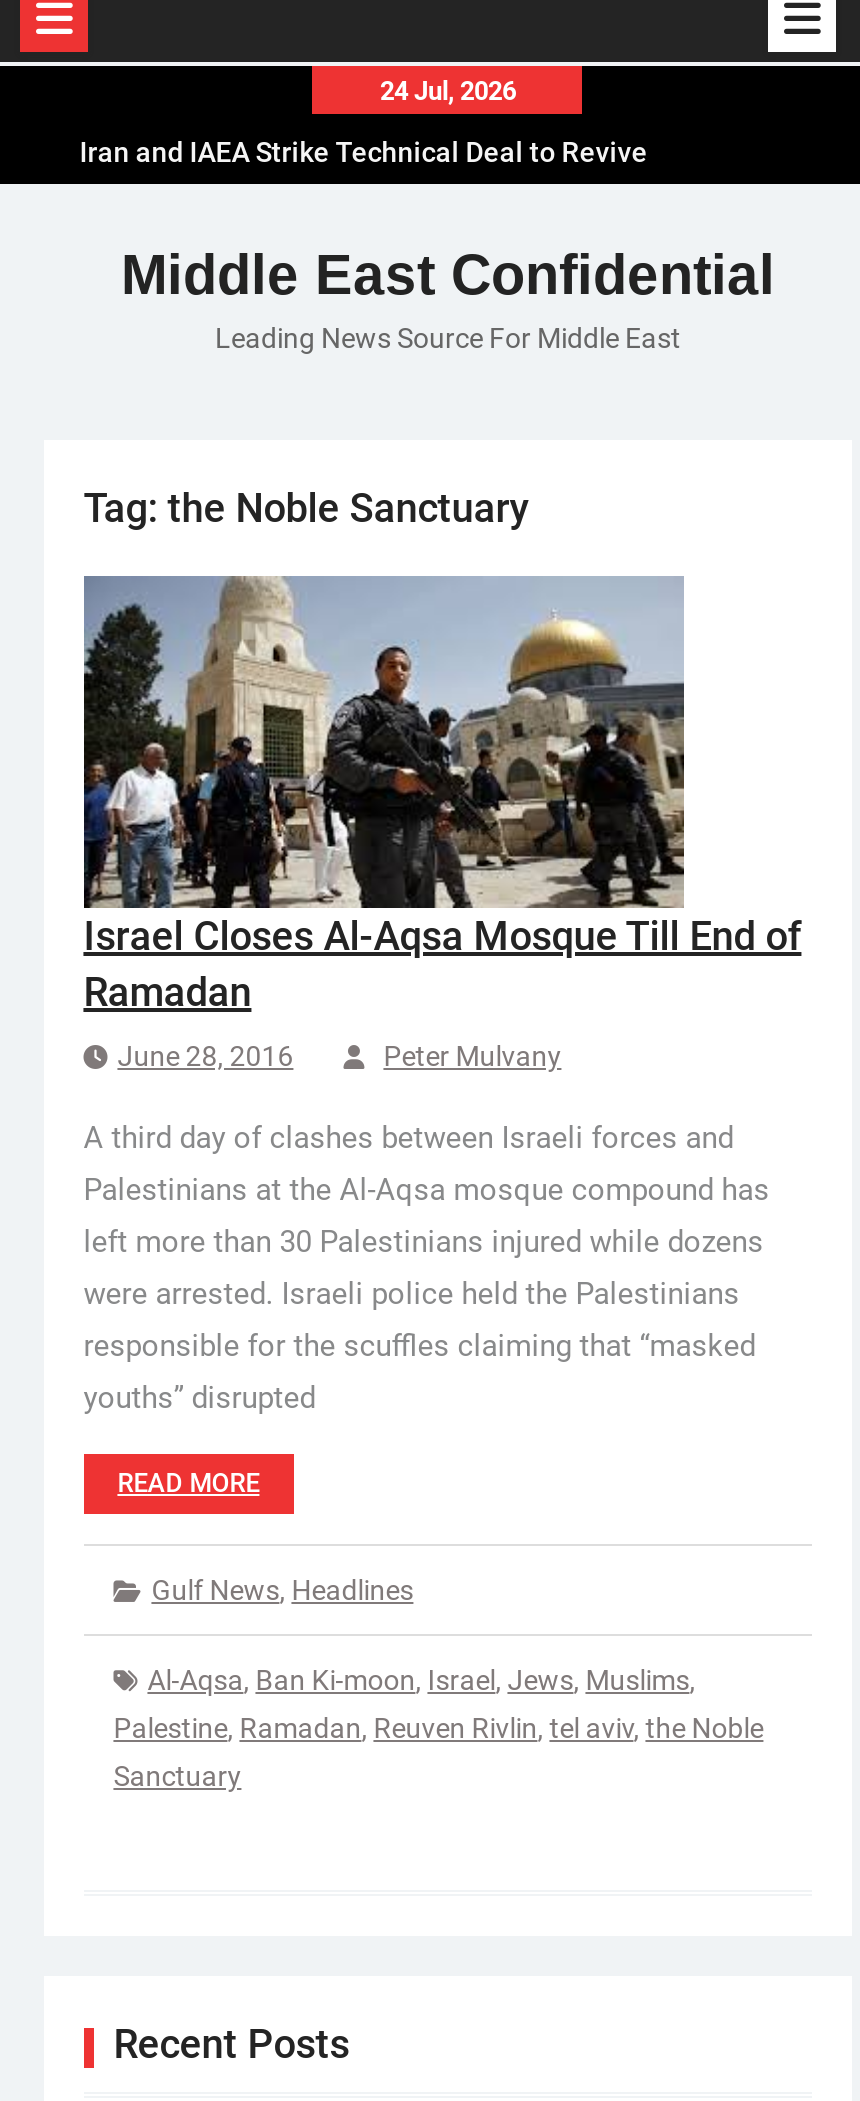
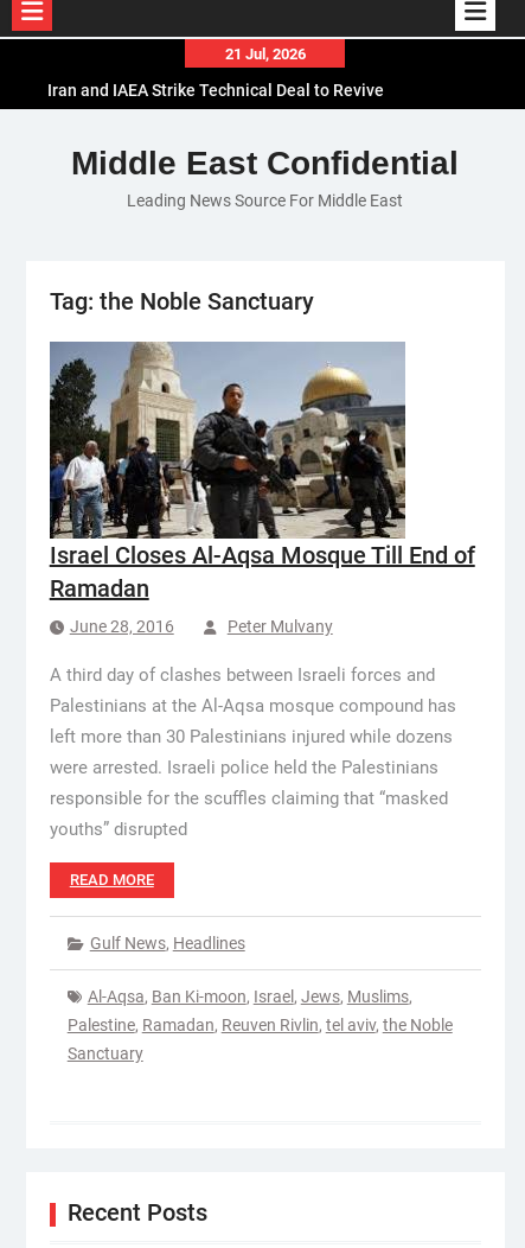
- 24 Jul, 2026
+ 21 Jul, 2026
